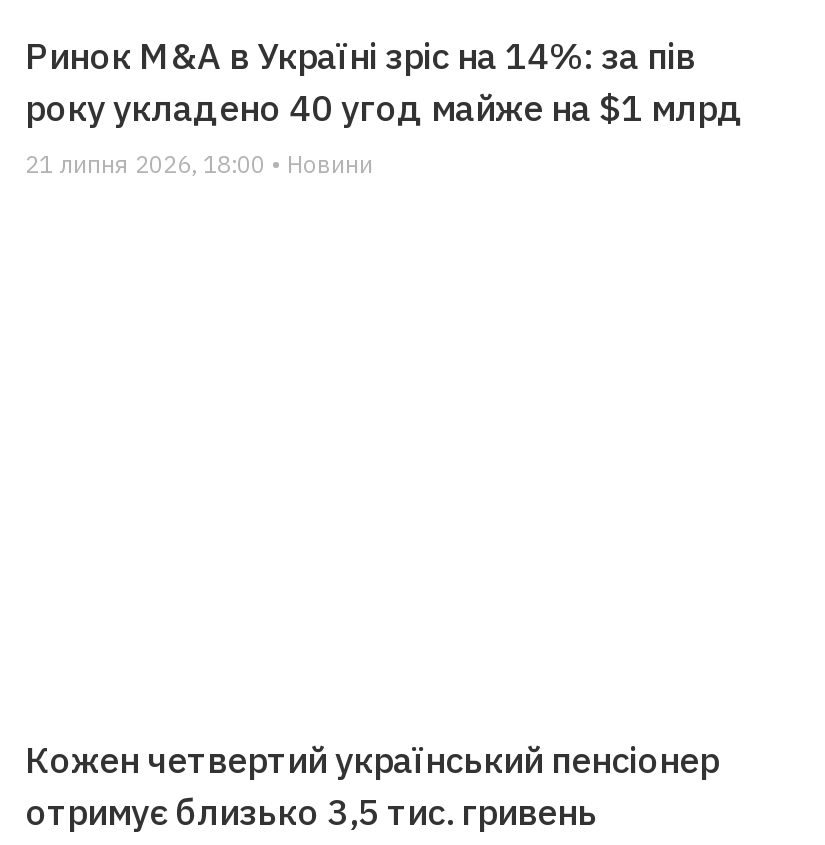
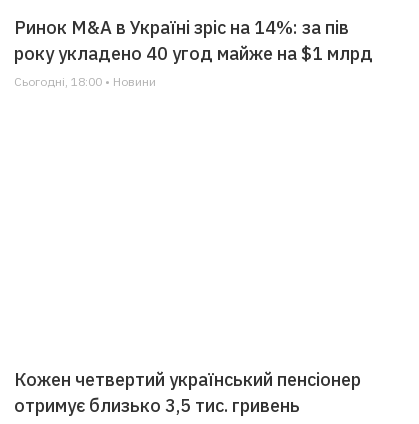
- 21 липня 2026, 18:00 • Новини
+ Сьогодні, 18:00 • Новини
